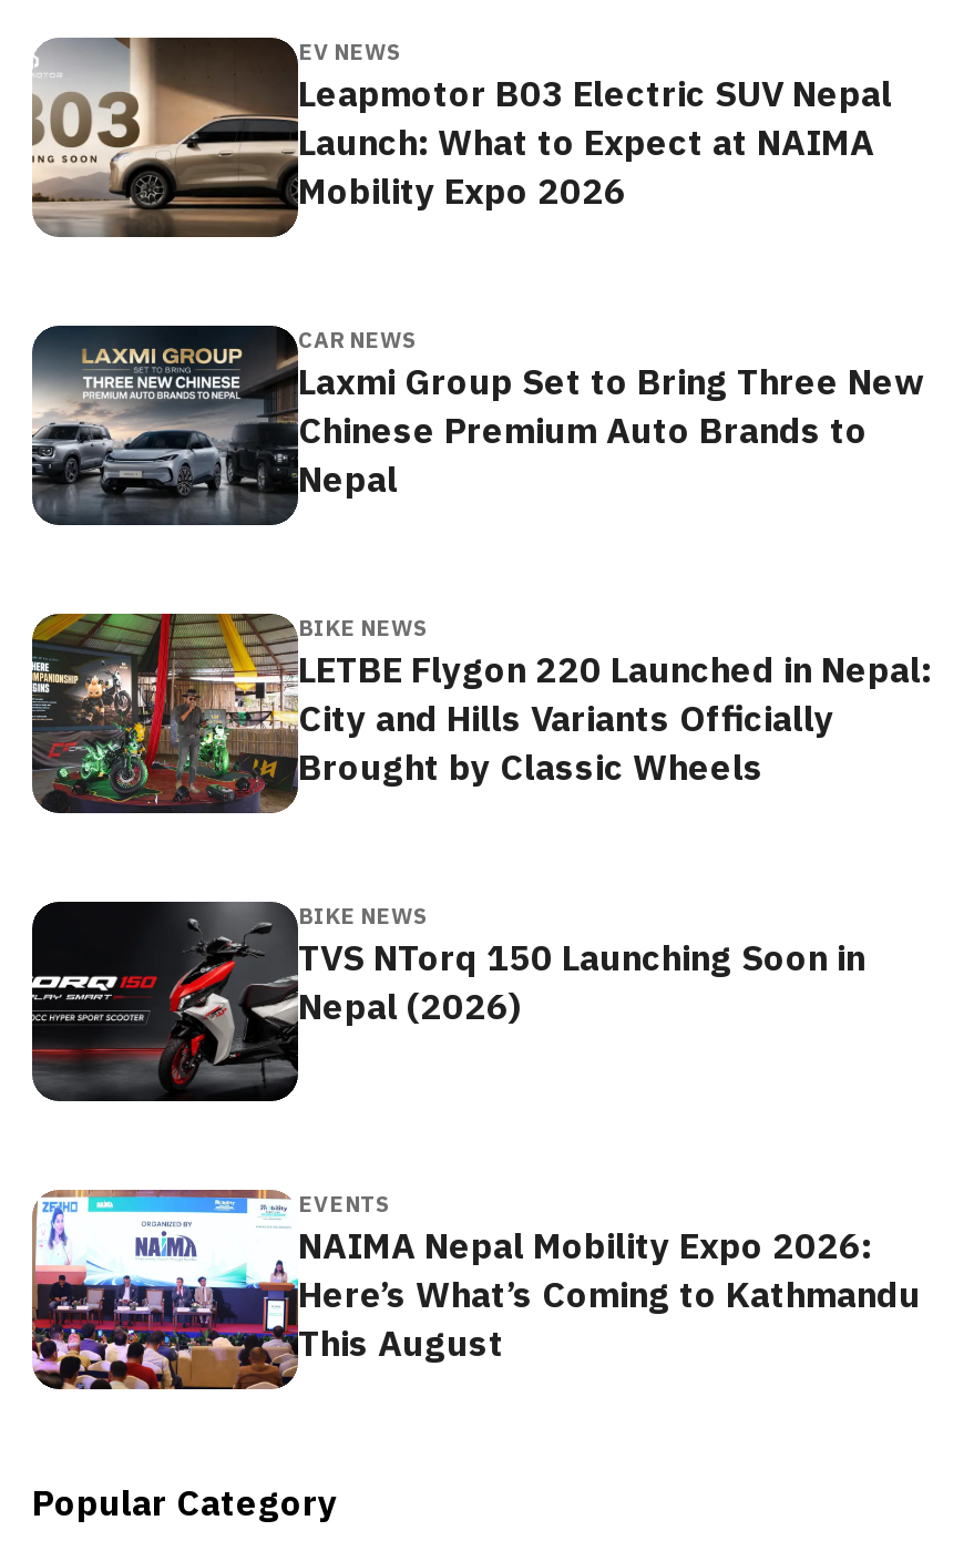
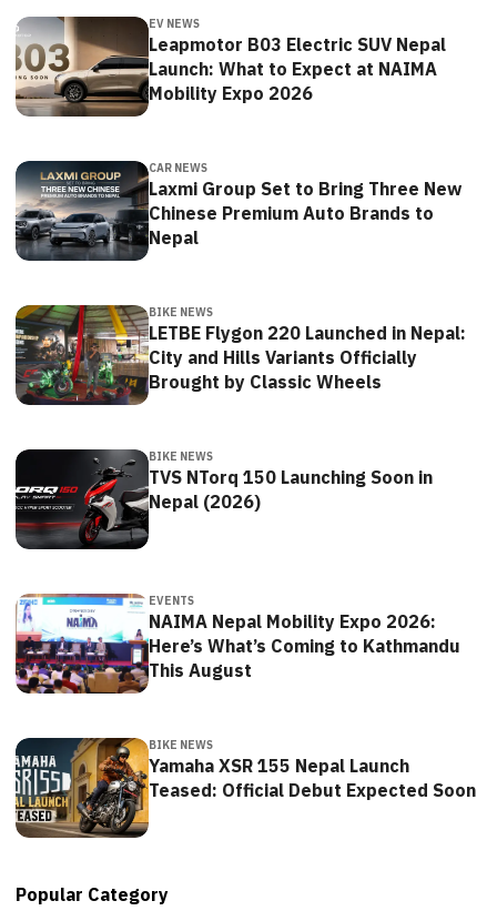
+ [image]
+ BIKE NEWS
+ Yamaha XSR 155 Nepal Launch
+ Teased: Official Debut Expected Soon
